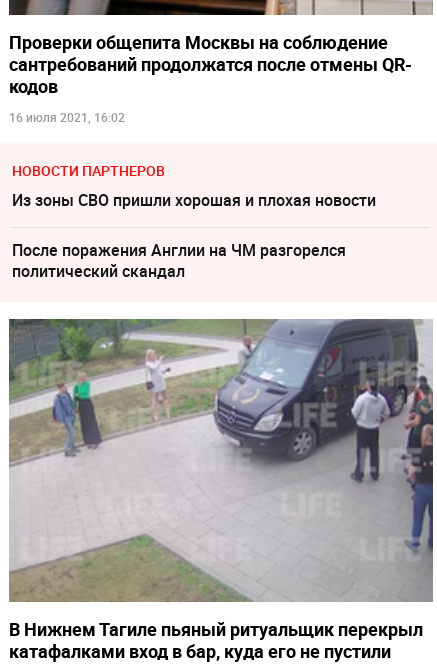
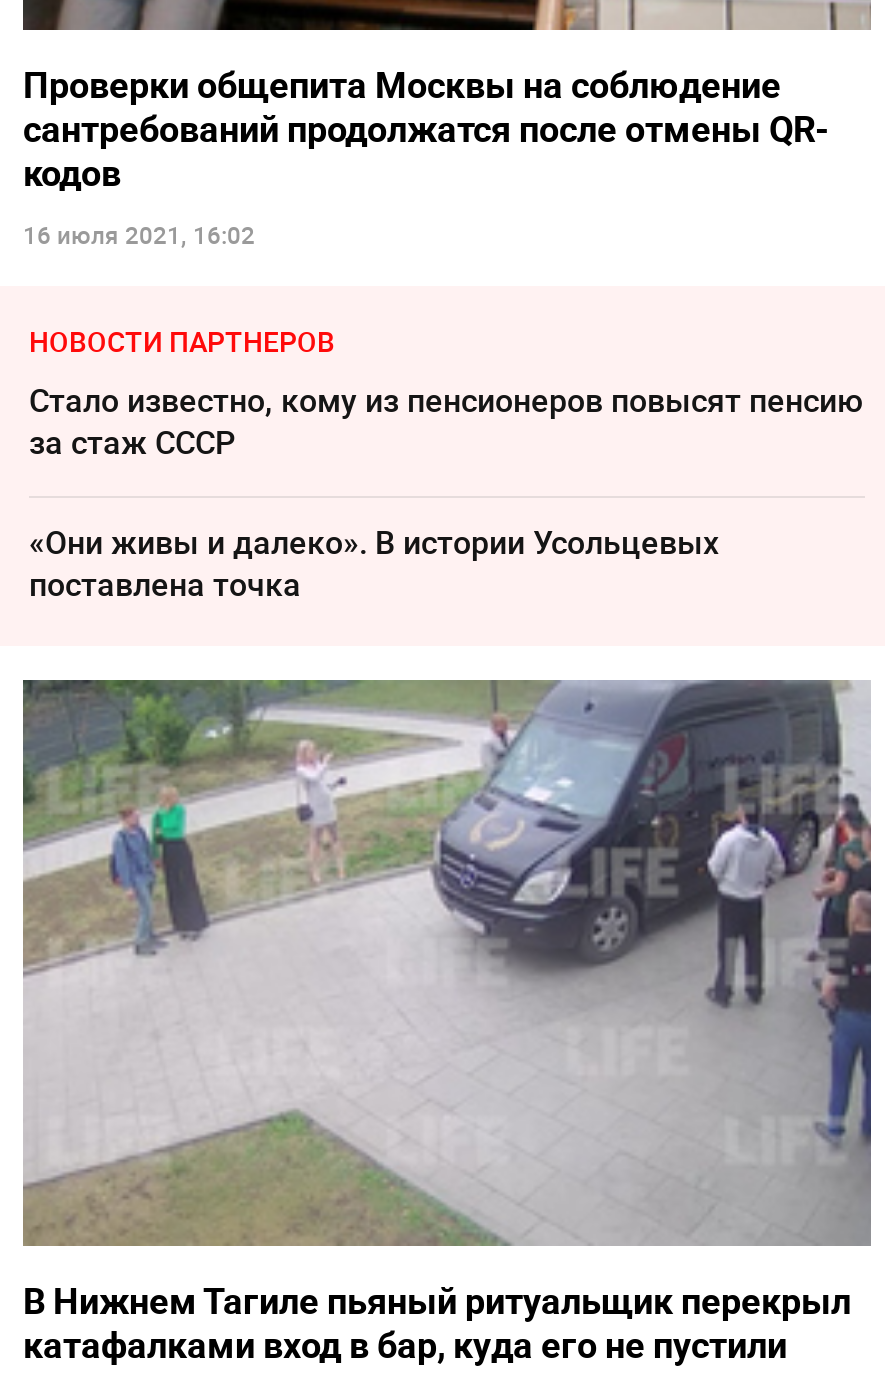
- Из зоны СВО пришли хорошая и плохая новости
+ Стало известно, кому из пенсионеров повысят пенсию
+ за стаж СССР

- После поражения Англии на ЧМ разгорелся
- политический скандал
+ «Они живы и далеко». В истории Усольцевых
+ поставлена точка
